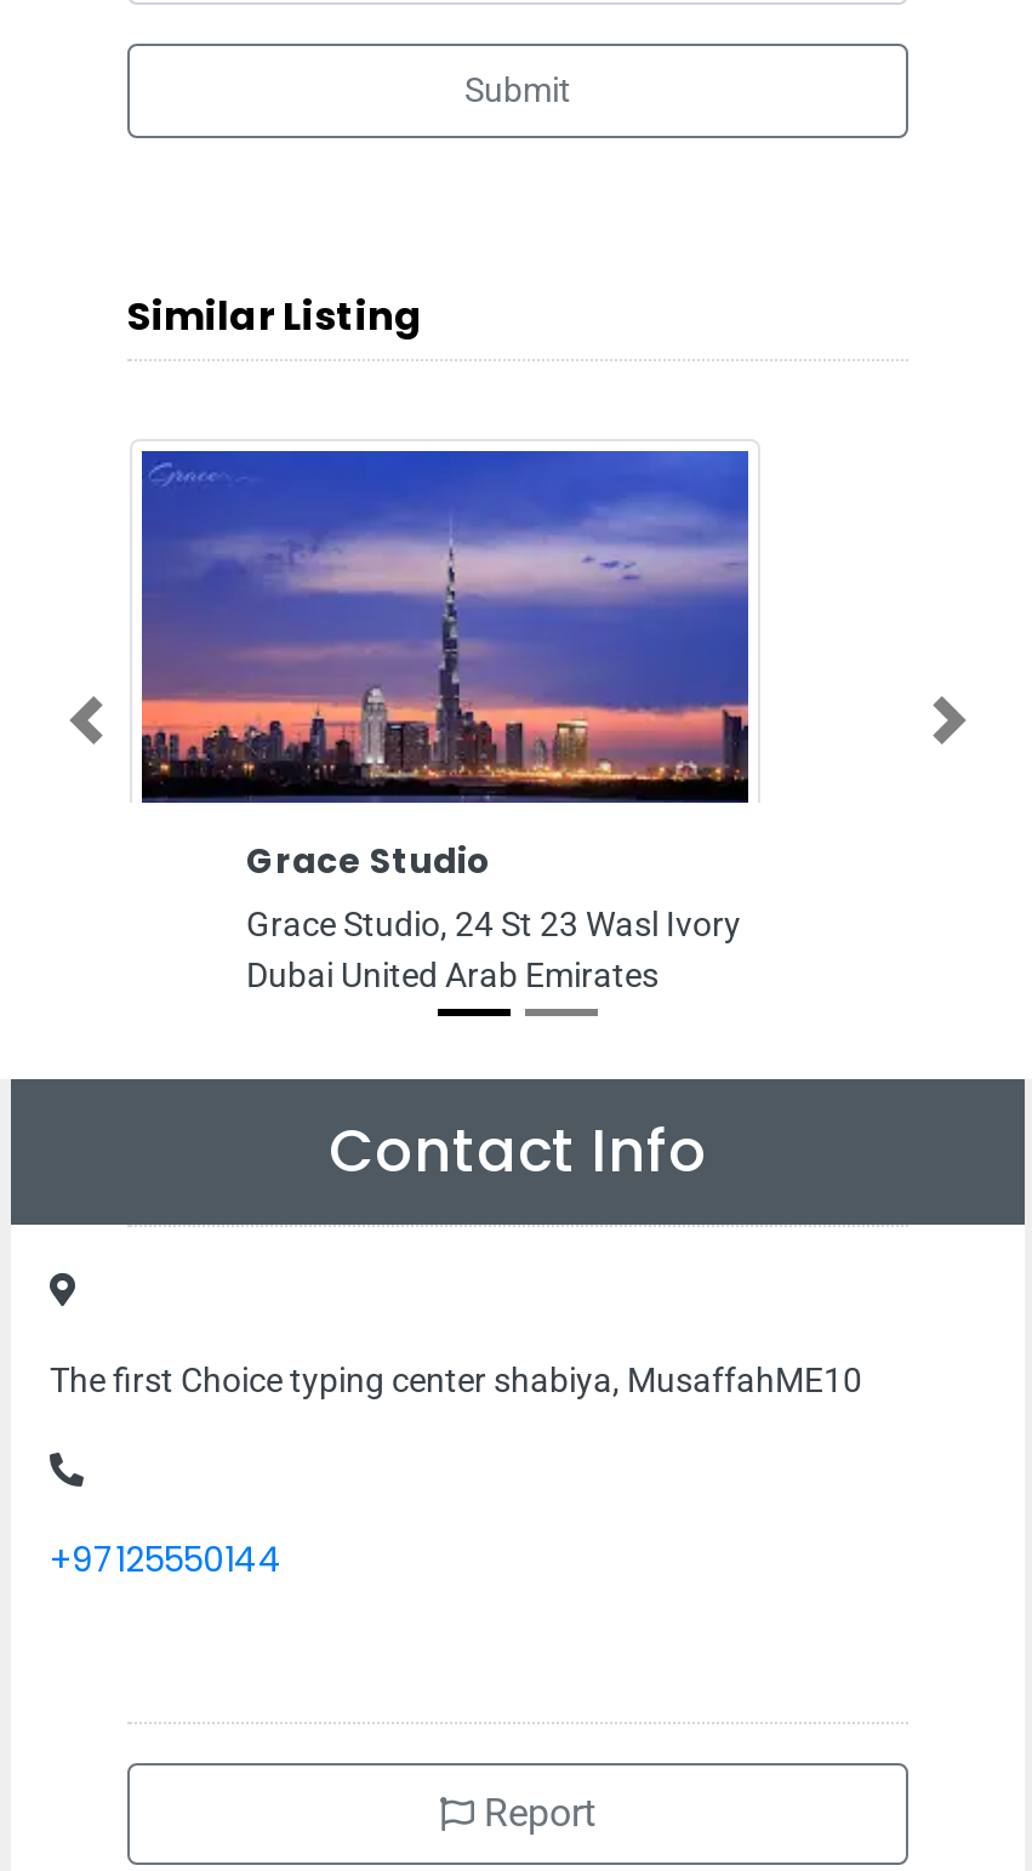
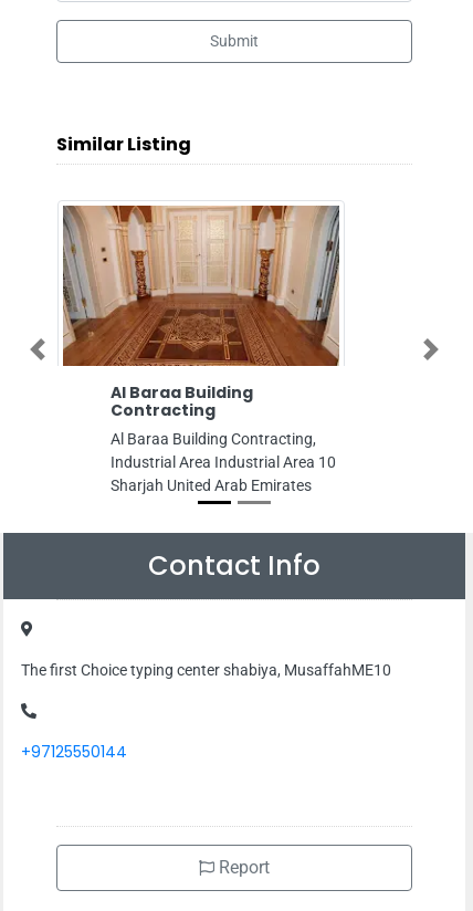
- [image]
- Grace Studio
- Grace Studio, 24 St 23 Wasl Ivory
- Dubai United Arab Emirates
+ [image]
+ Al Baraa Building
+ Contracting
+ Al Baraa Building Contracting,
+ Industrial Area Industrial Area 10
+ Sharjah United Arab Emirates
